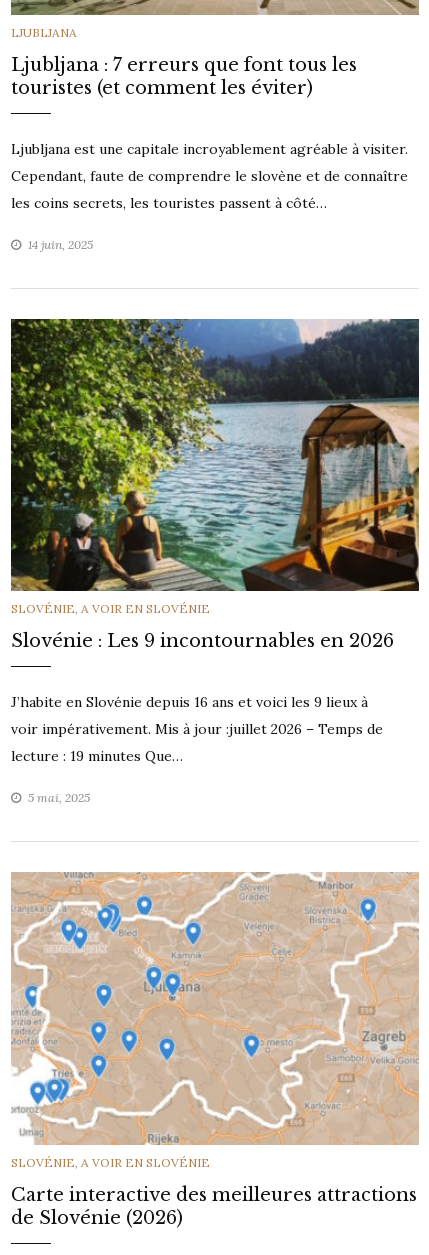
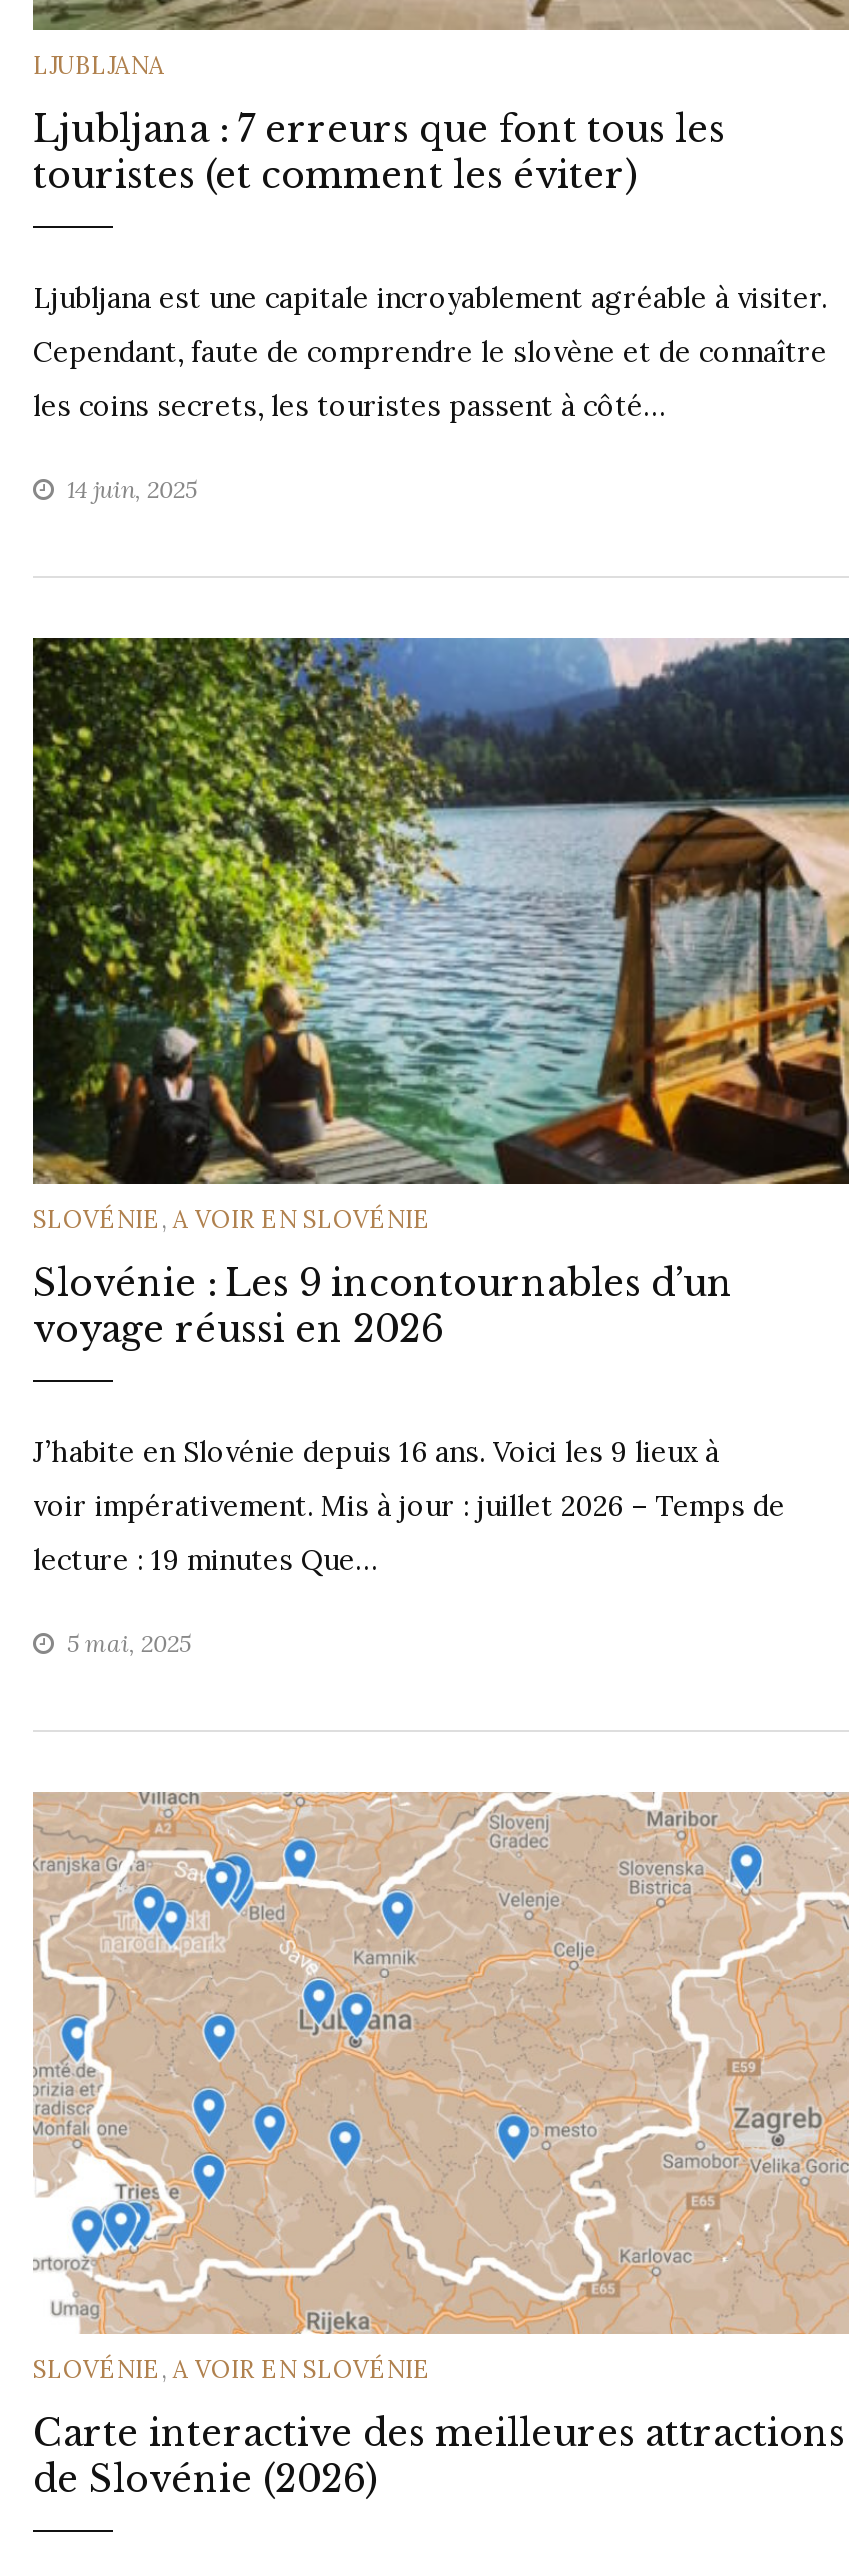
- Slovénie : Les 9 incontournables en 2026
+ Slovénie : Les 9 incontournables d’un
+ voyage réussi en 2026

- J’habite en Slovénie depuis 16 ans et voici les 9 lieux à
+ J’habite en Slovénie depuis 16 ans. Voici les 9 lieux à

- voir impérativement. Mis à jour :juillet 2026 – Temps de
+ voir impérativement. Mis à jour : juillet 2026 – Temps de
